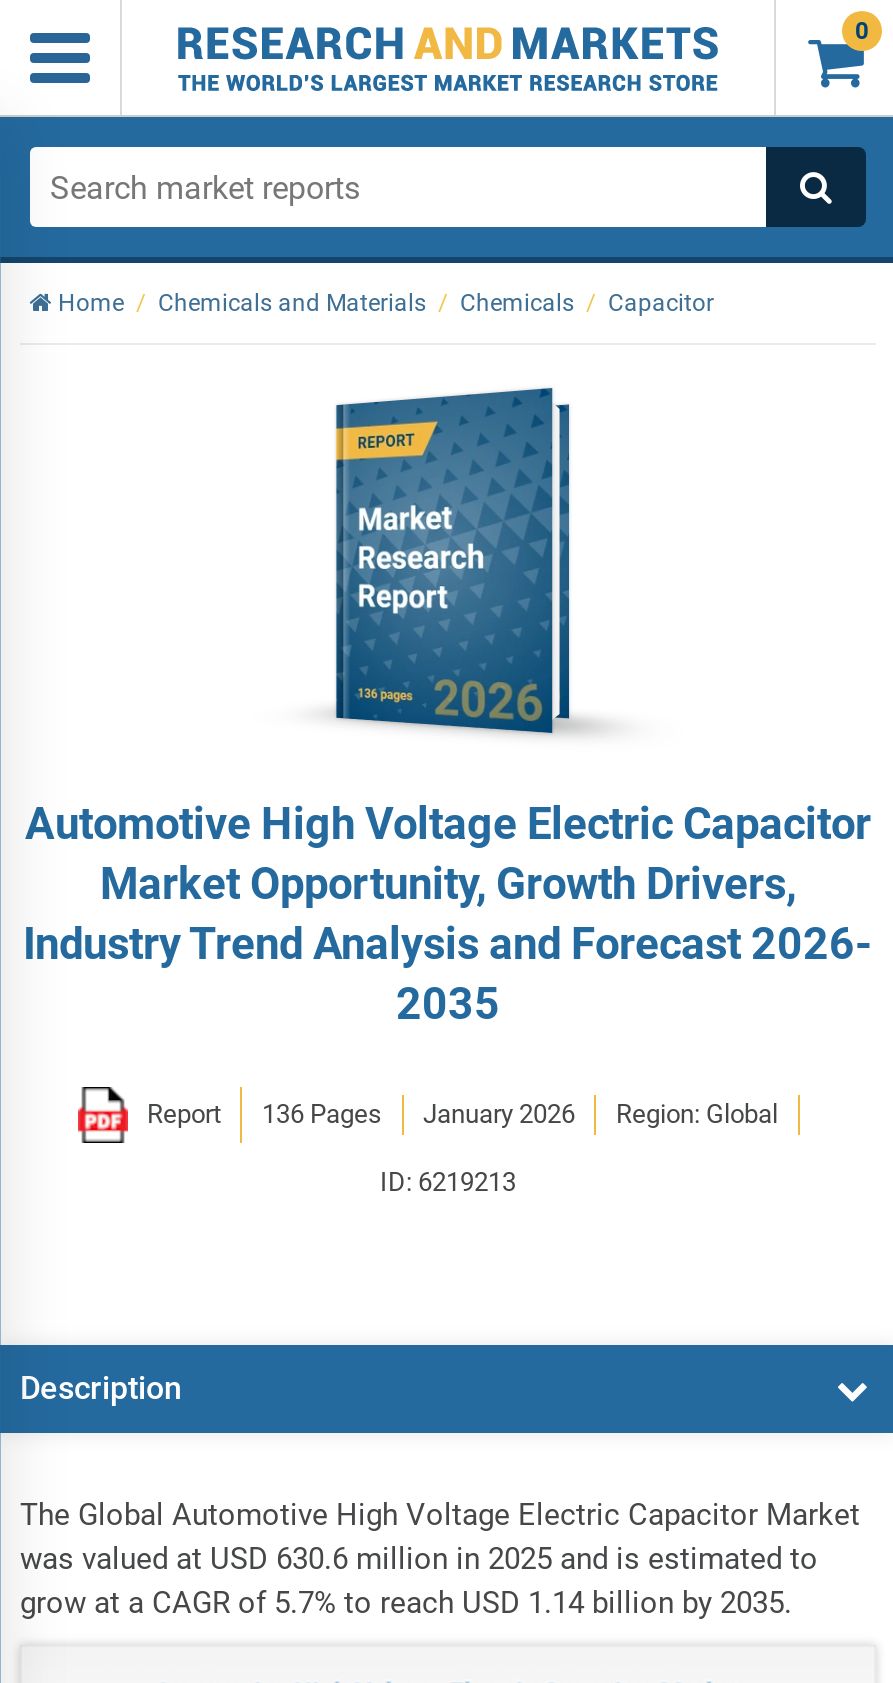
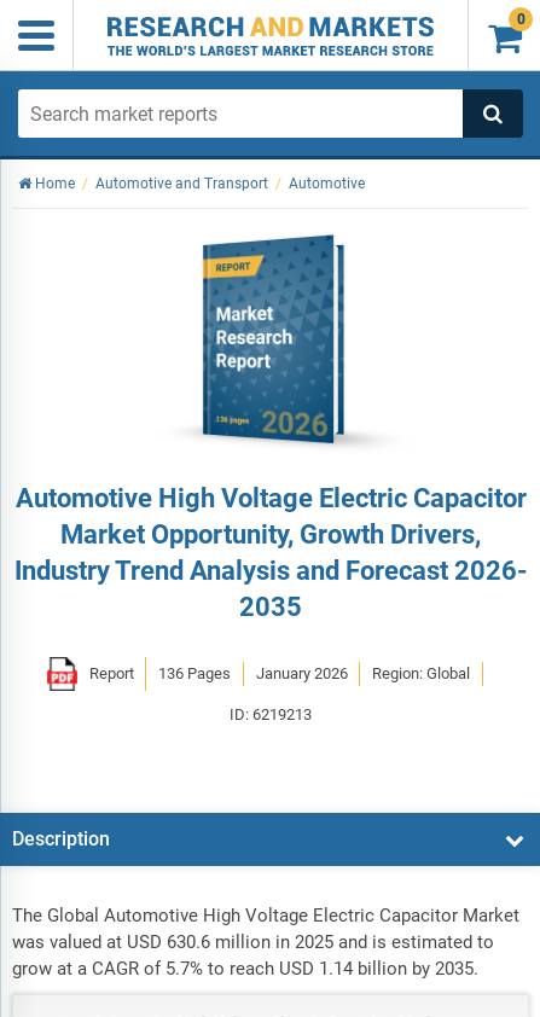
- Home / Chemicals and Materials / Chemicals / Capacitor
+ Home / Automotive and Transport / Automotive
